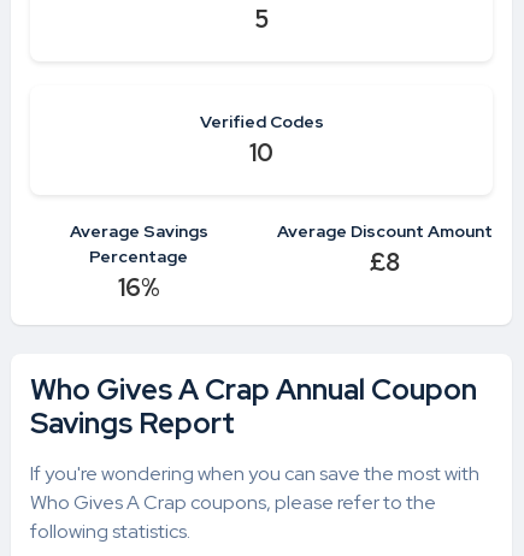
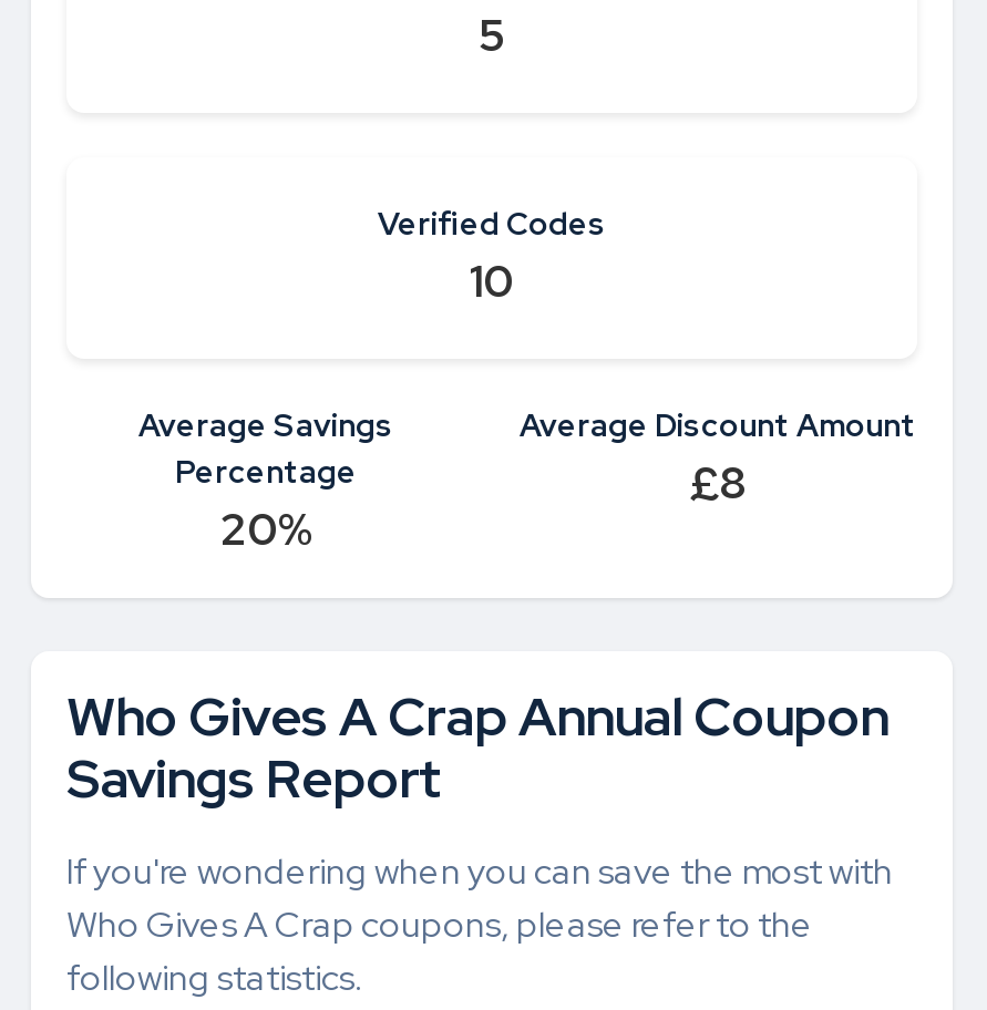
- 16%
+ 20%
